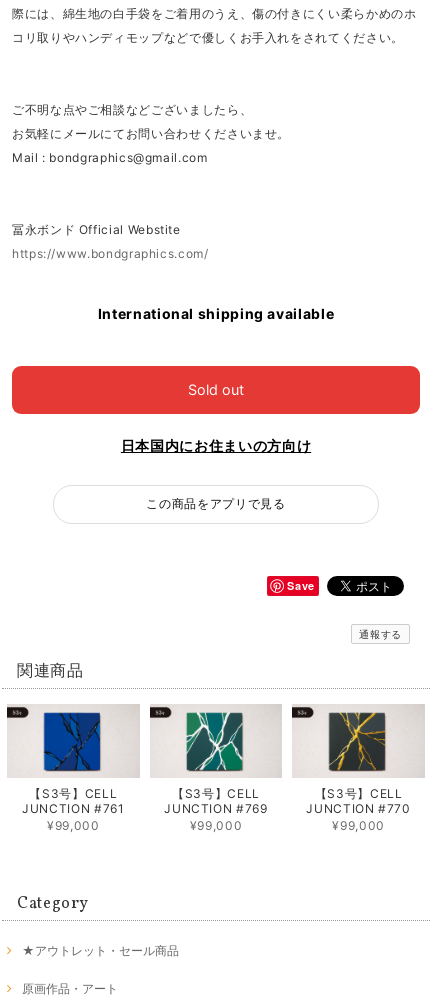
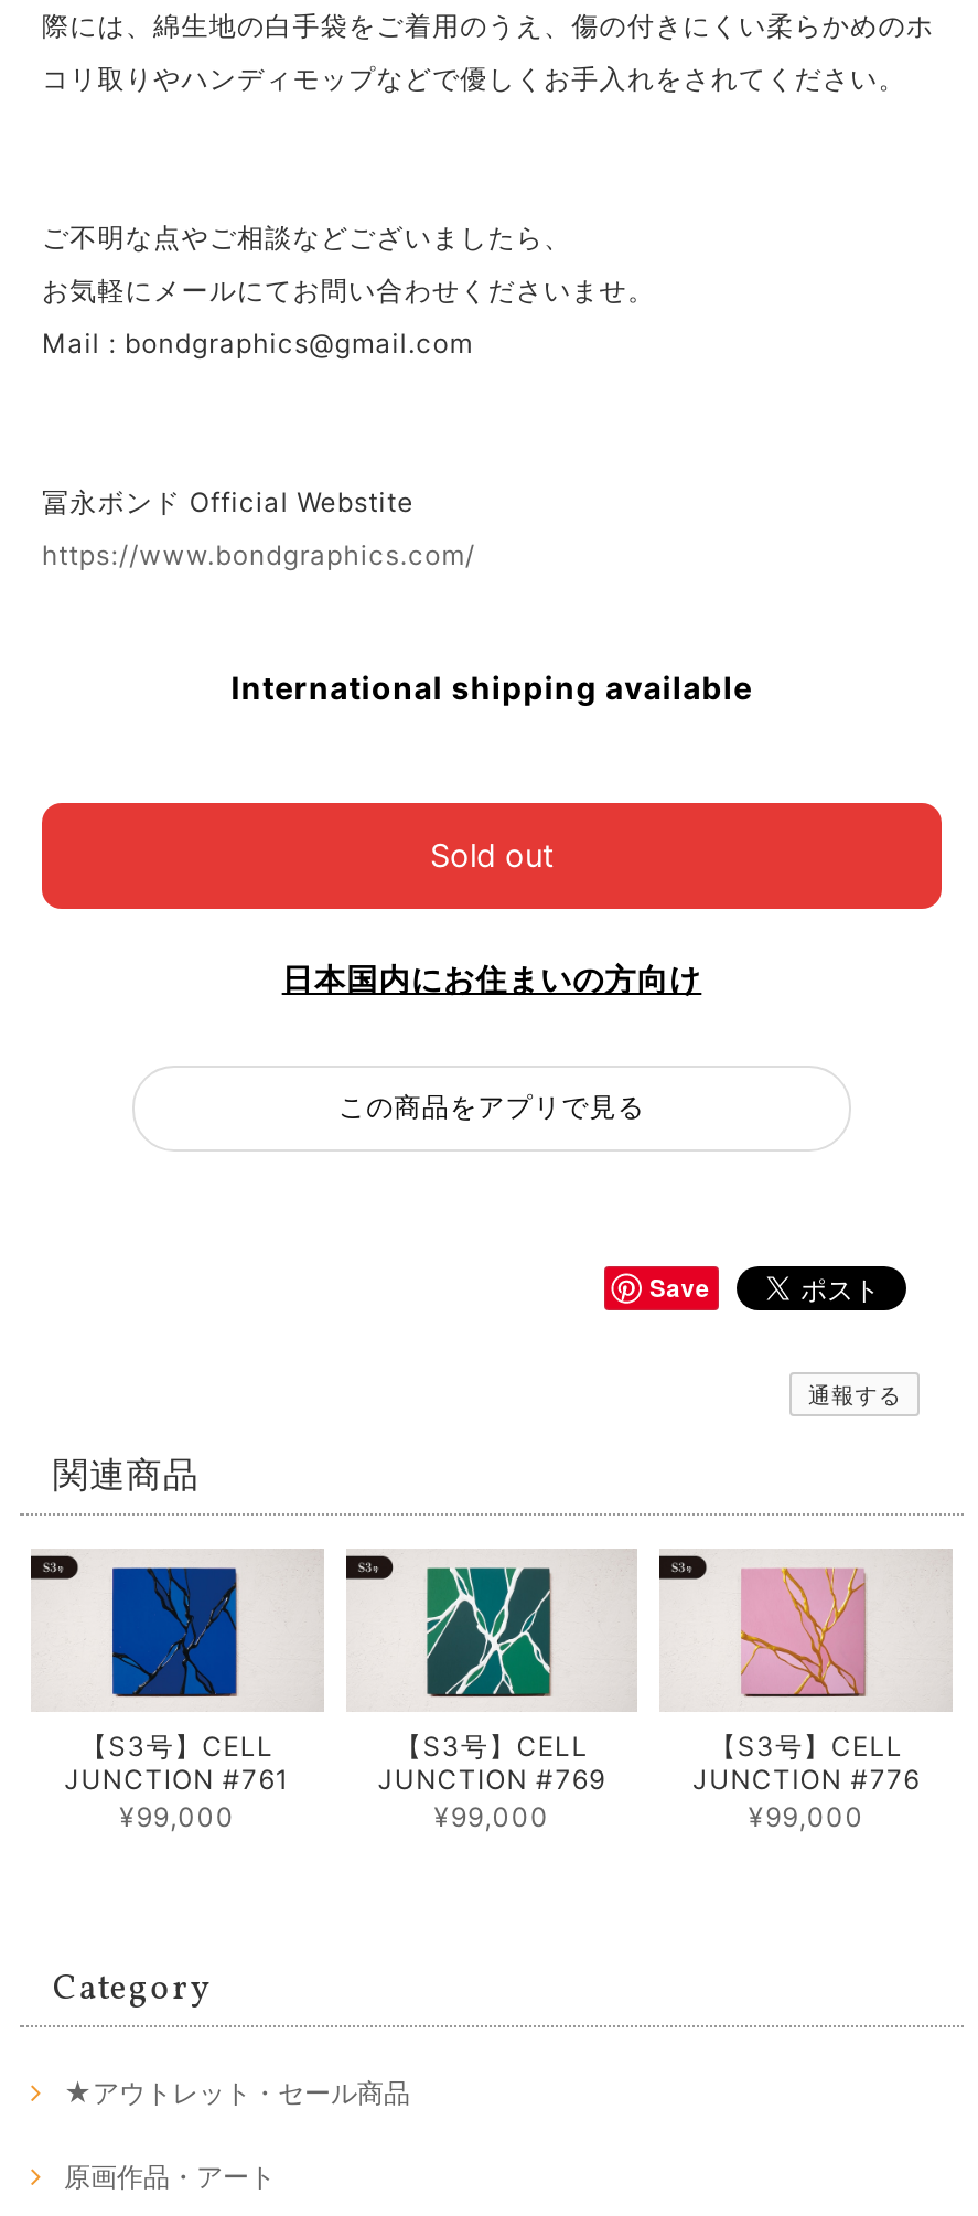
- [image]
- JUNCTION #770
+ [image]
+ JUNCTION #776
